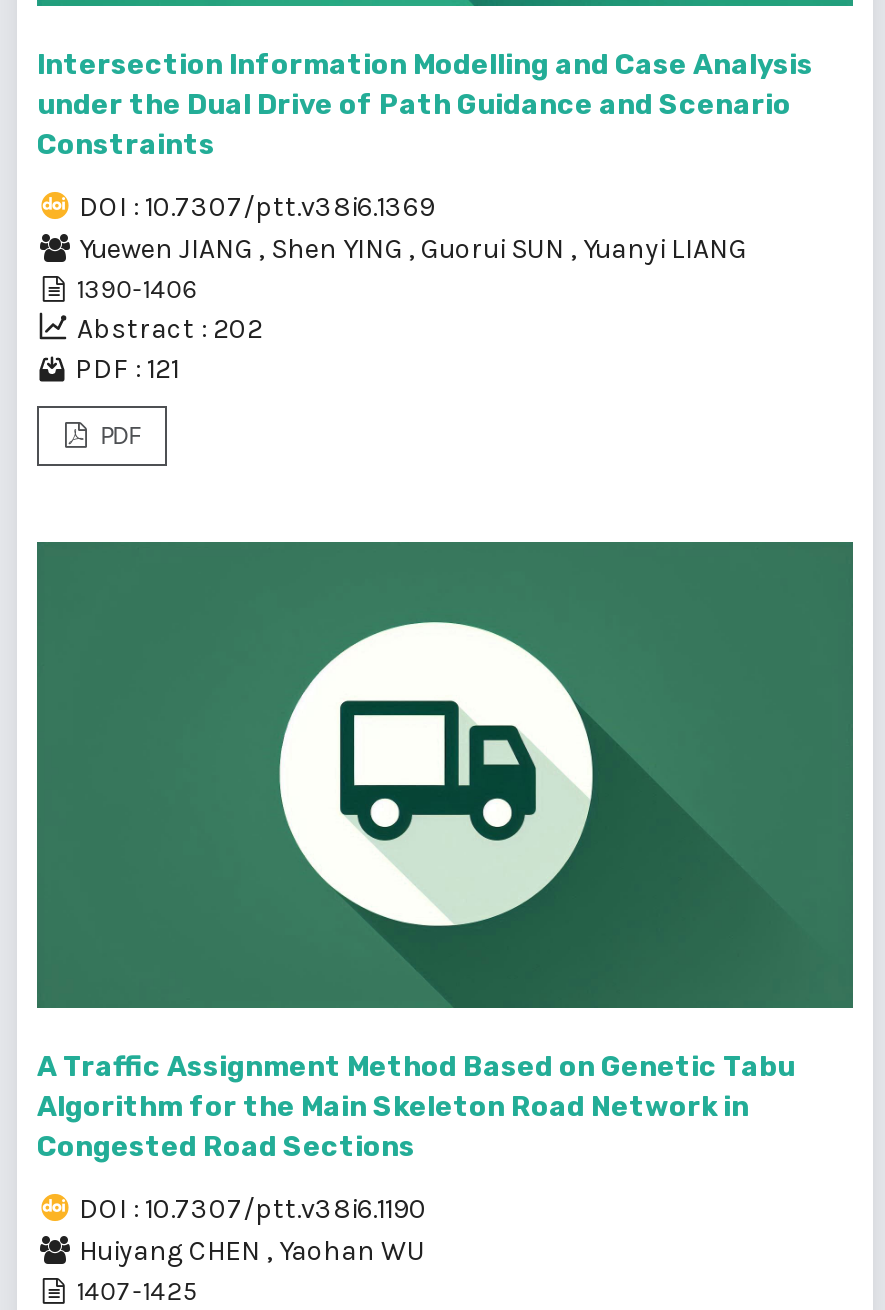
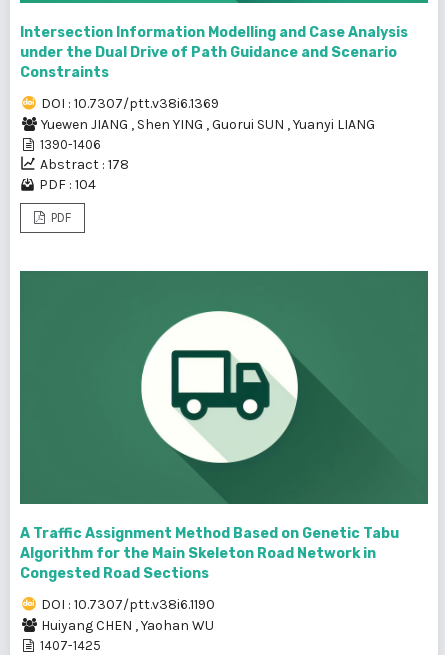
- Abstract : 202
+ Abstract : 178

- PDF : 121
+ PDF : 104
